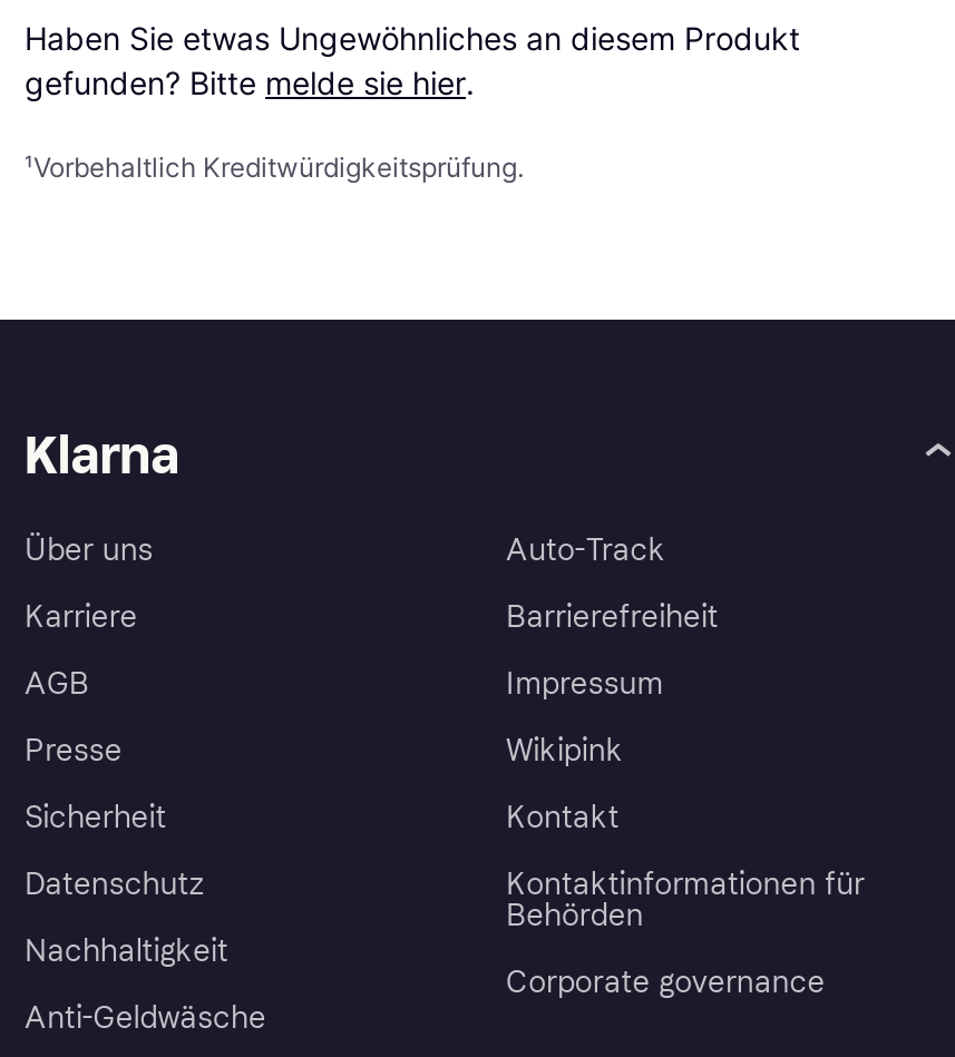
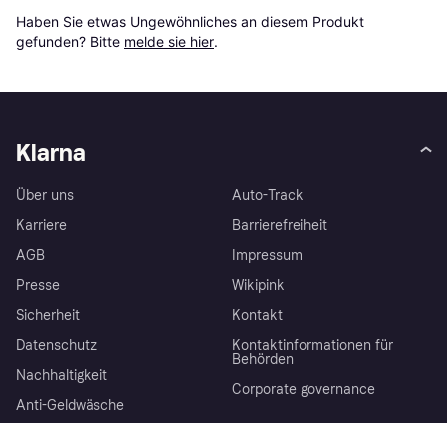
- ¹Vorbehaltlich Kreditwürdigkeitsprüfung.
